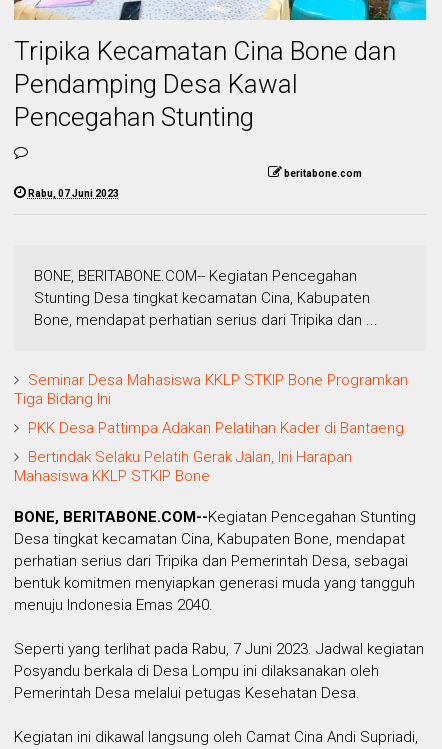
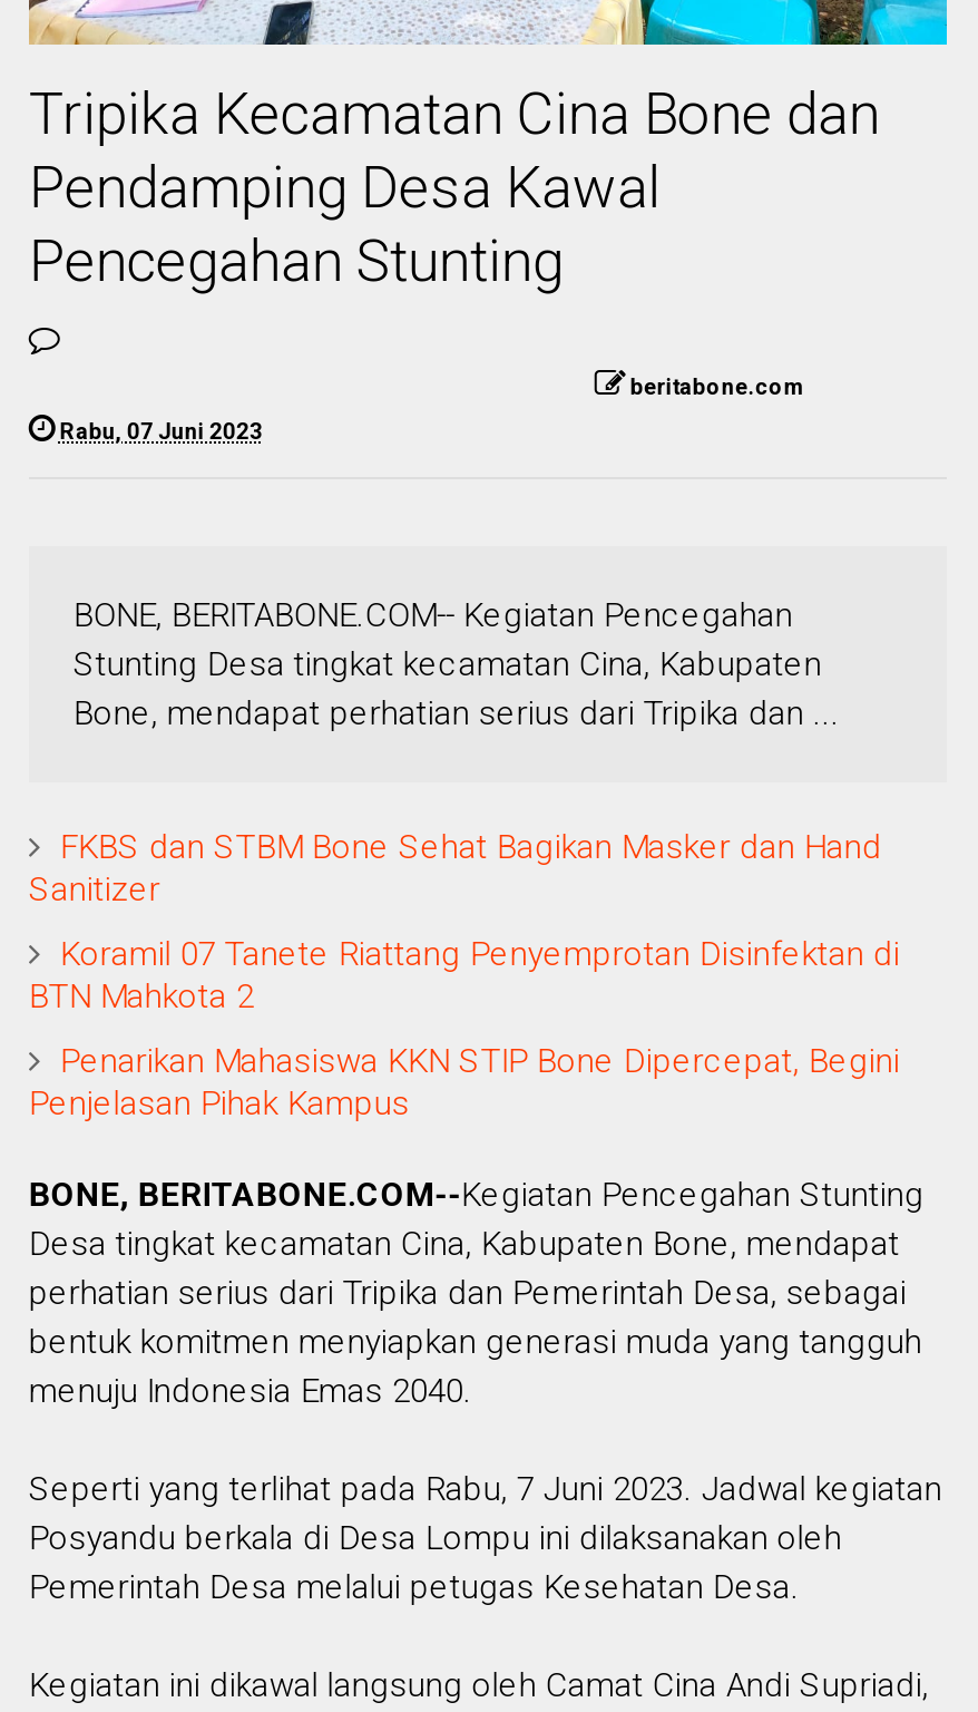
- Seminar Desa Mahasiswa KKLP STKIP Bone Programkan
- Tiga Bidang Ini
+ FKBS dan STBM Bone Sehat Bagikan Masker dan Hand
+ Sanitizer

- PKK Desa Pattimpa Adakan Pelatihan Kader di Bantaeng
+ Koramil 07 Tanete Riattang Penyemprotan Disinfektan di
+ BTN Mahkota 2

- Bertindak Selaku Pelatih Gerak Jalan, Ini Harapan
- Mahasiswa KKLP STKIP Bone
+ Penarikan Mahasiswa KKN STIP Bone Dipercepat, Begini
+ Penjelasan Pihak Kampus
